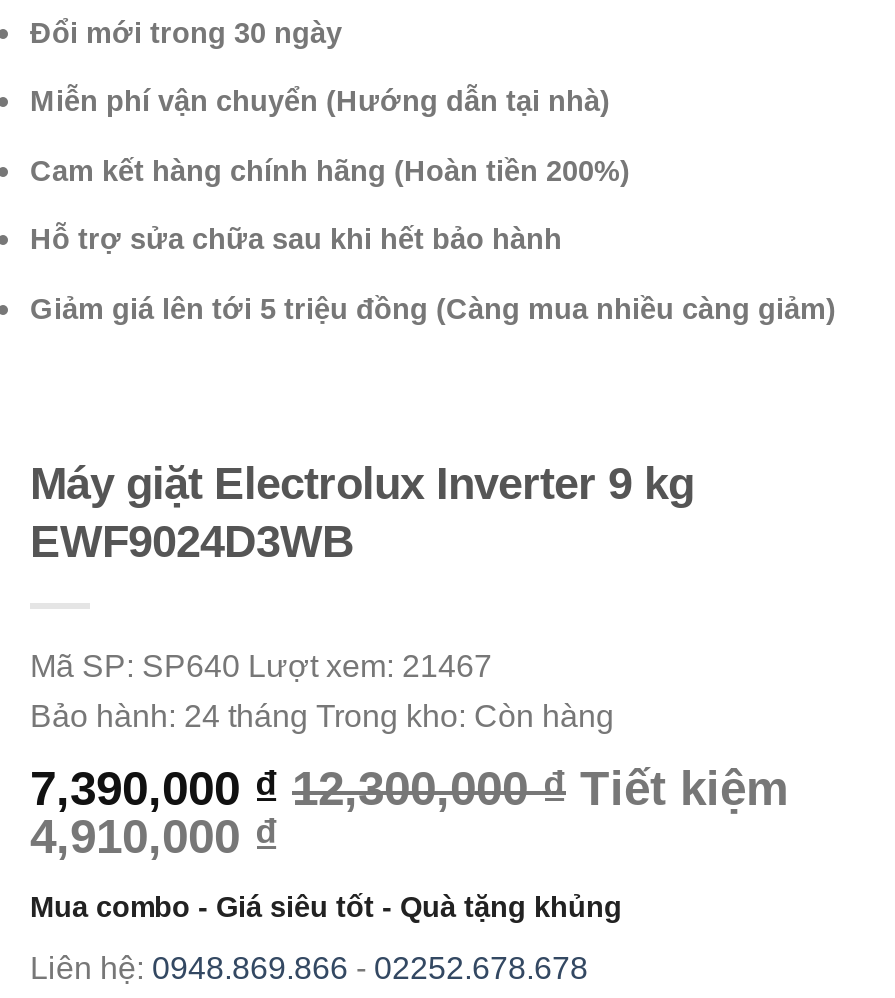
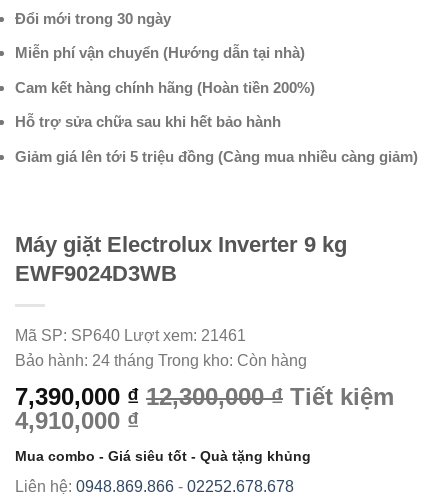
- Mã SP: SP640 Lượt xem: 21467
+ Mã SP: SP640 Lượt xem: 21461
